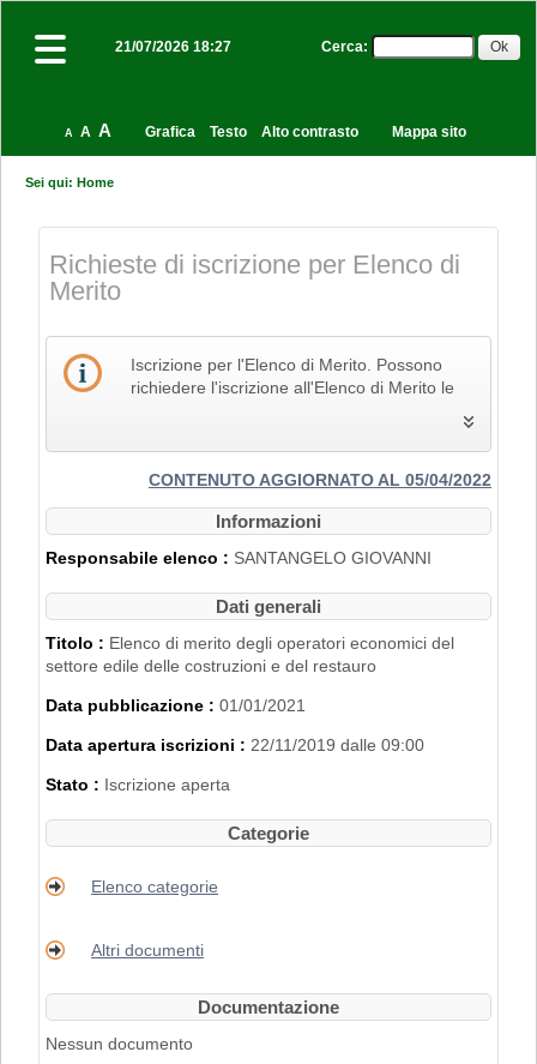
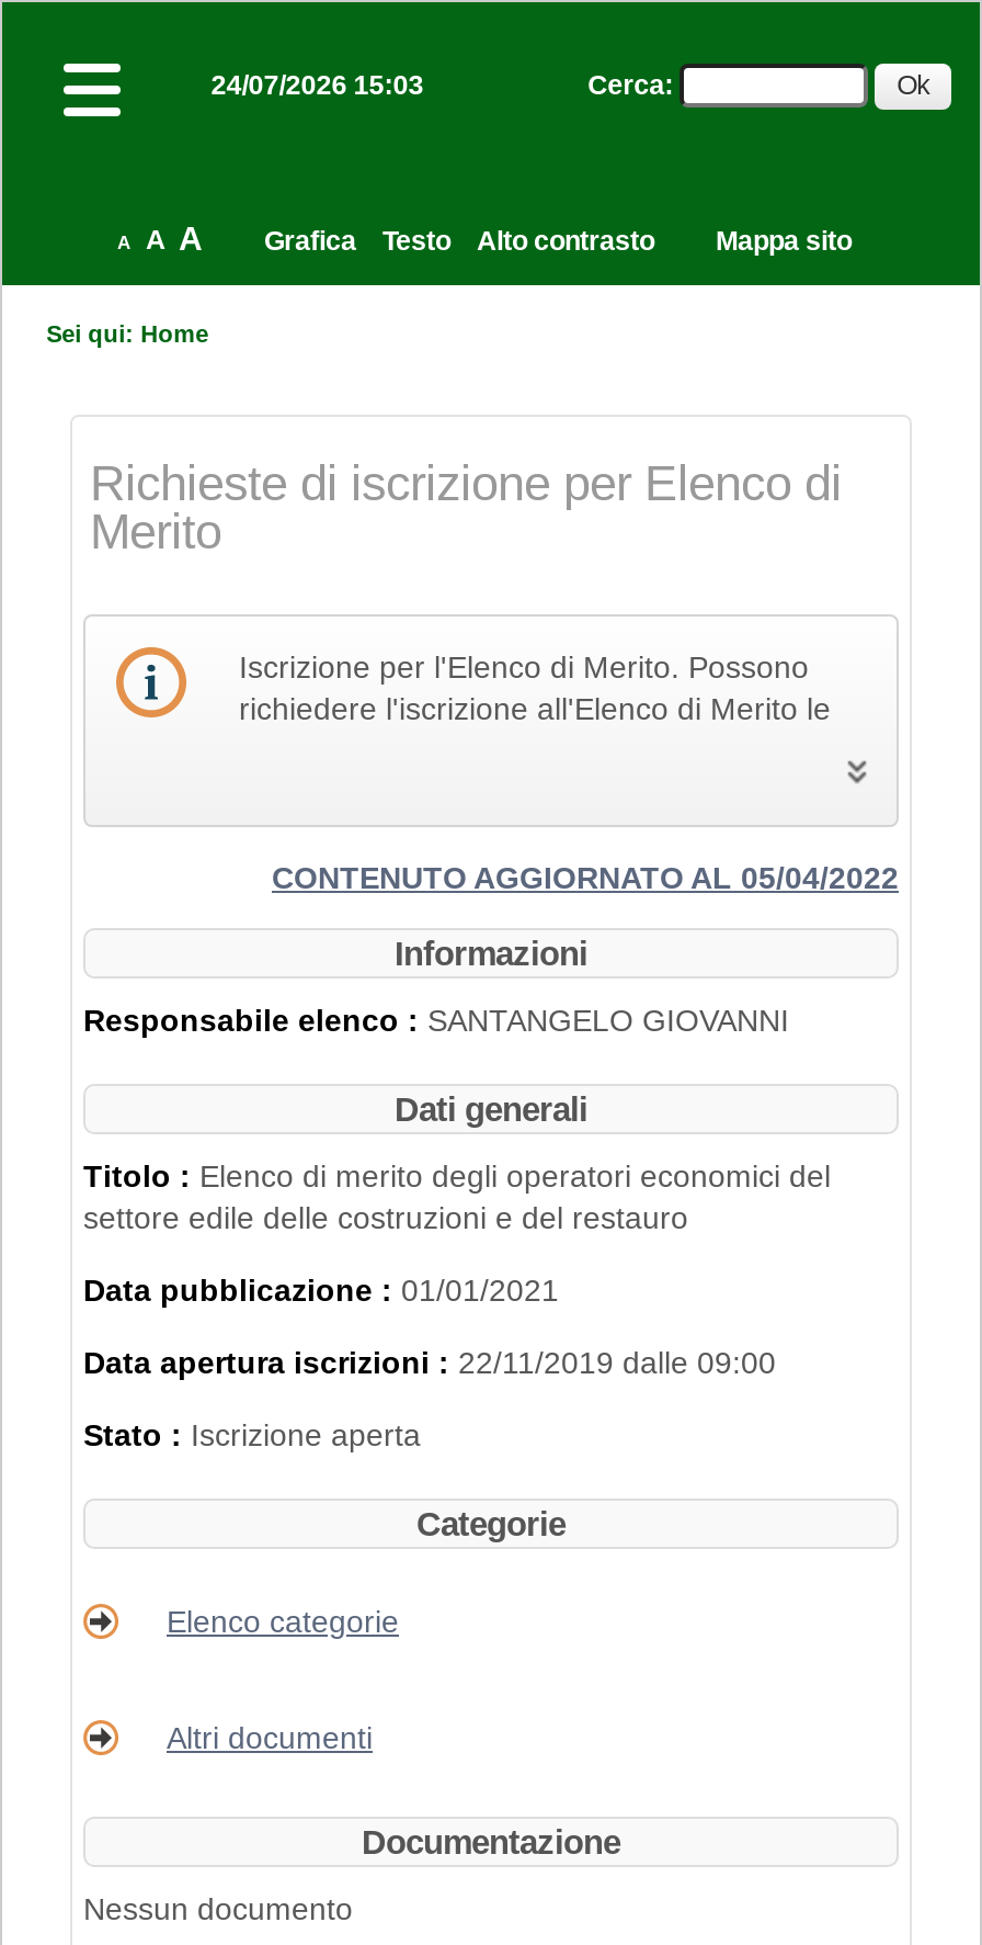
- 21/07/2026 18:27
+ 24/07/2026 15:03
